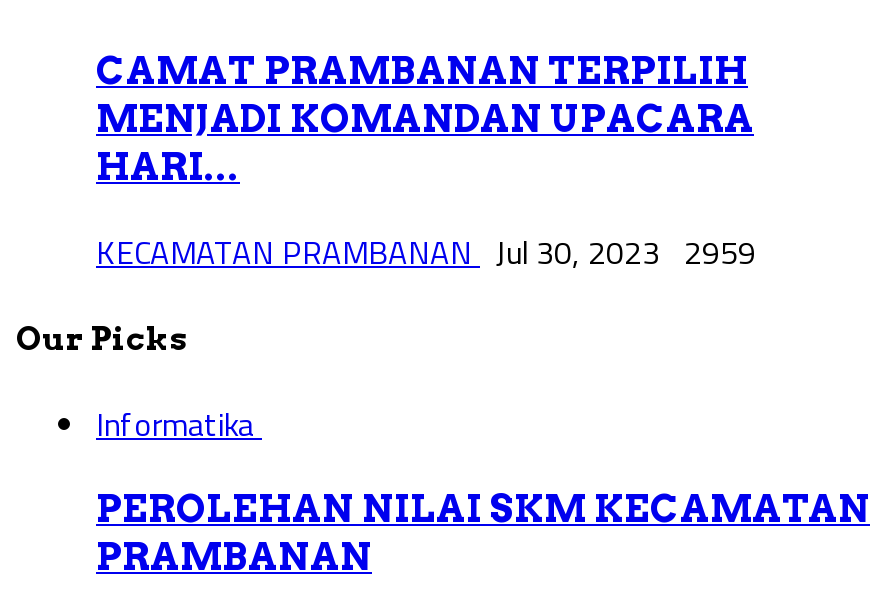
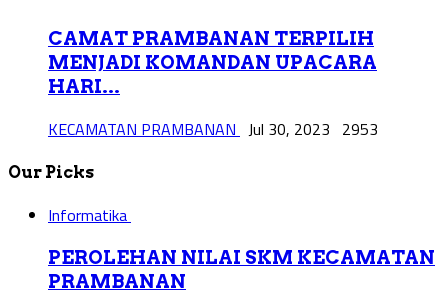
- KECAMATAN PRAMBANAN Jul 30, 2023 2959
+ KECAMATAN PRAMBANAN Jul 30, 2023 2953
